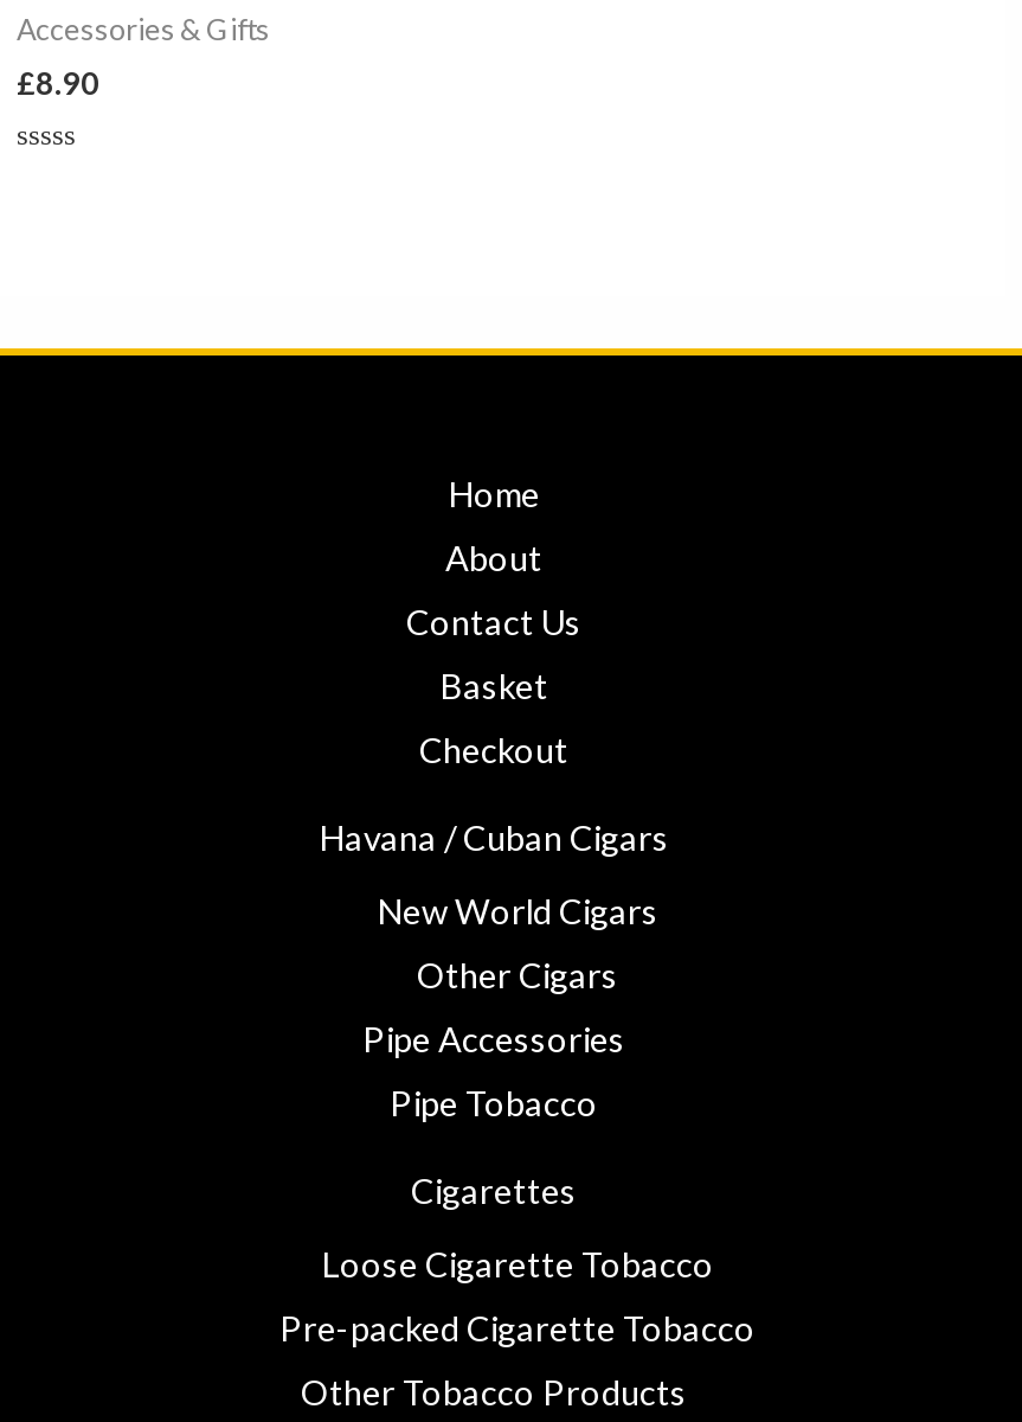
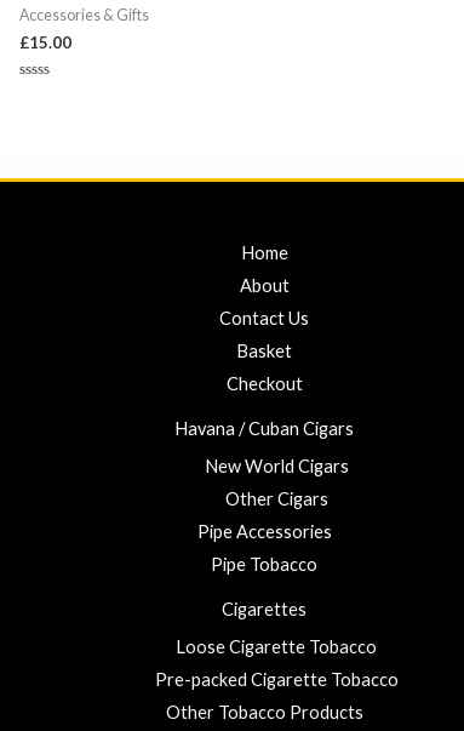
- £8.90
+ £15.00
